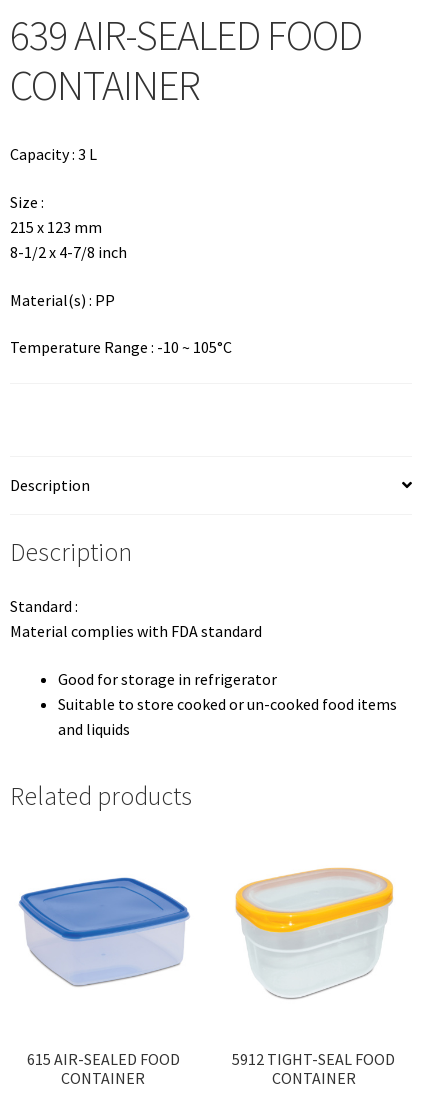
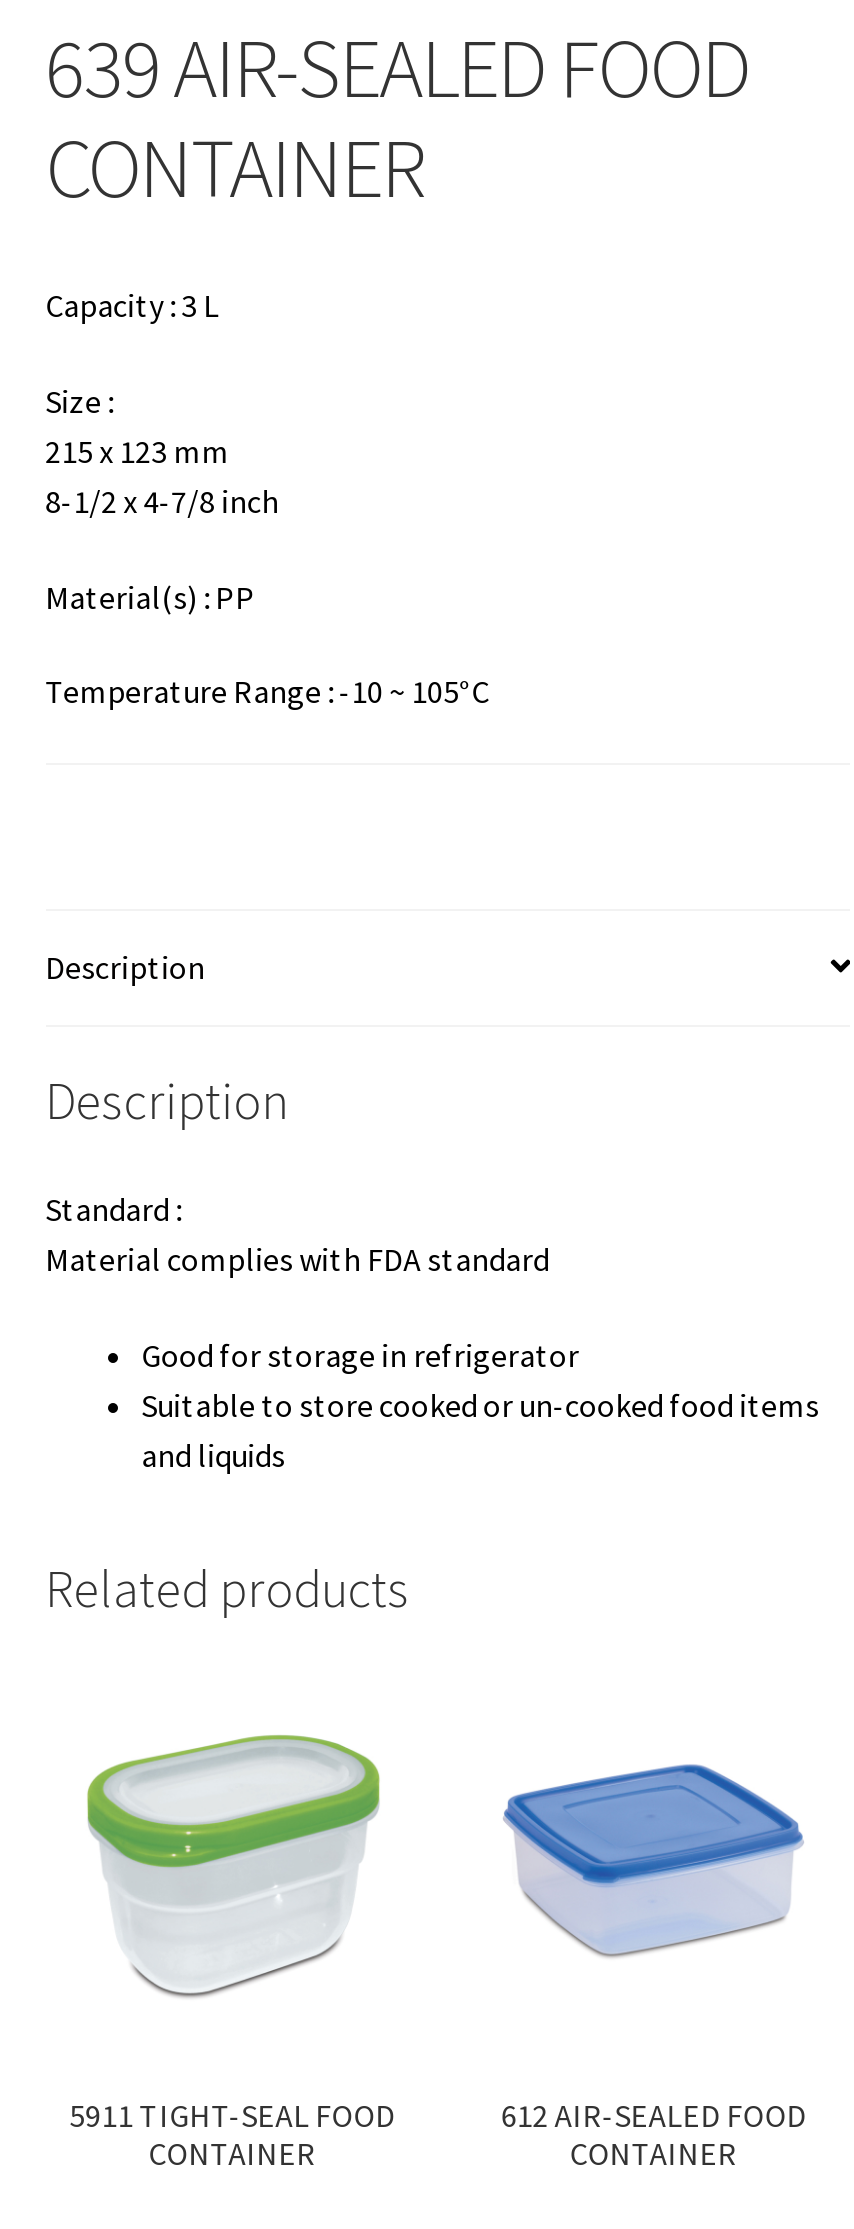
- [image]
+ [image]

- [image]
+ [image]

- 615 AIR-SEALED FOOD
+ 5911 TIGHT-SEAL FOOD

- 5912 TIGHT-SEAL FOOD
+ 612 AIR-SEALED FOOD
